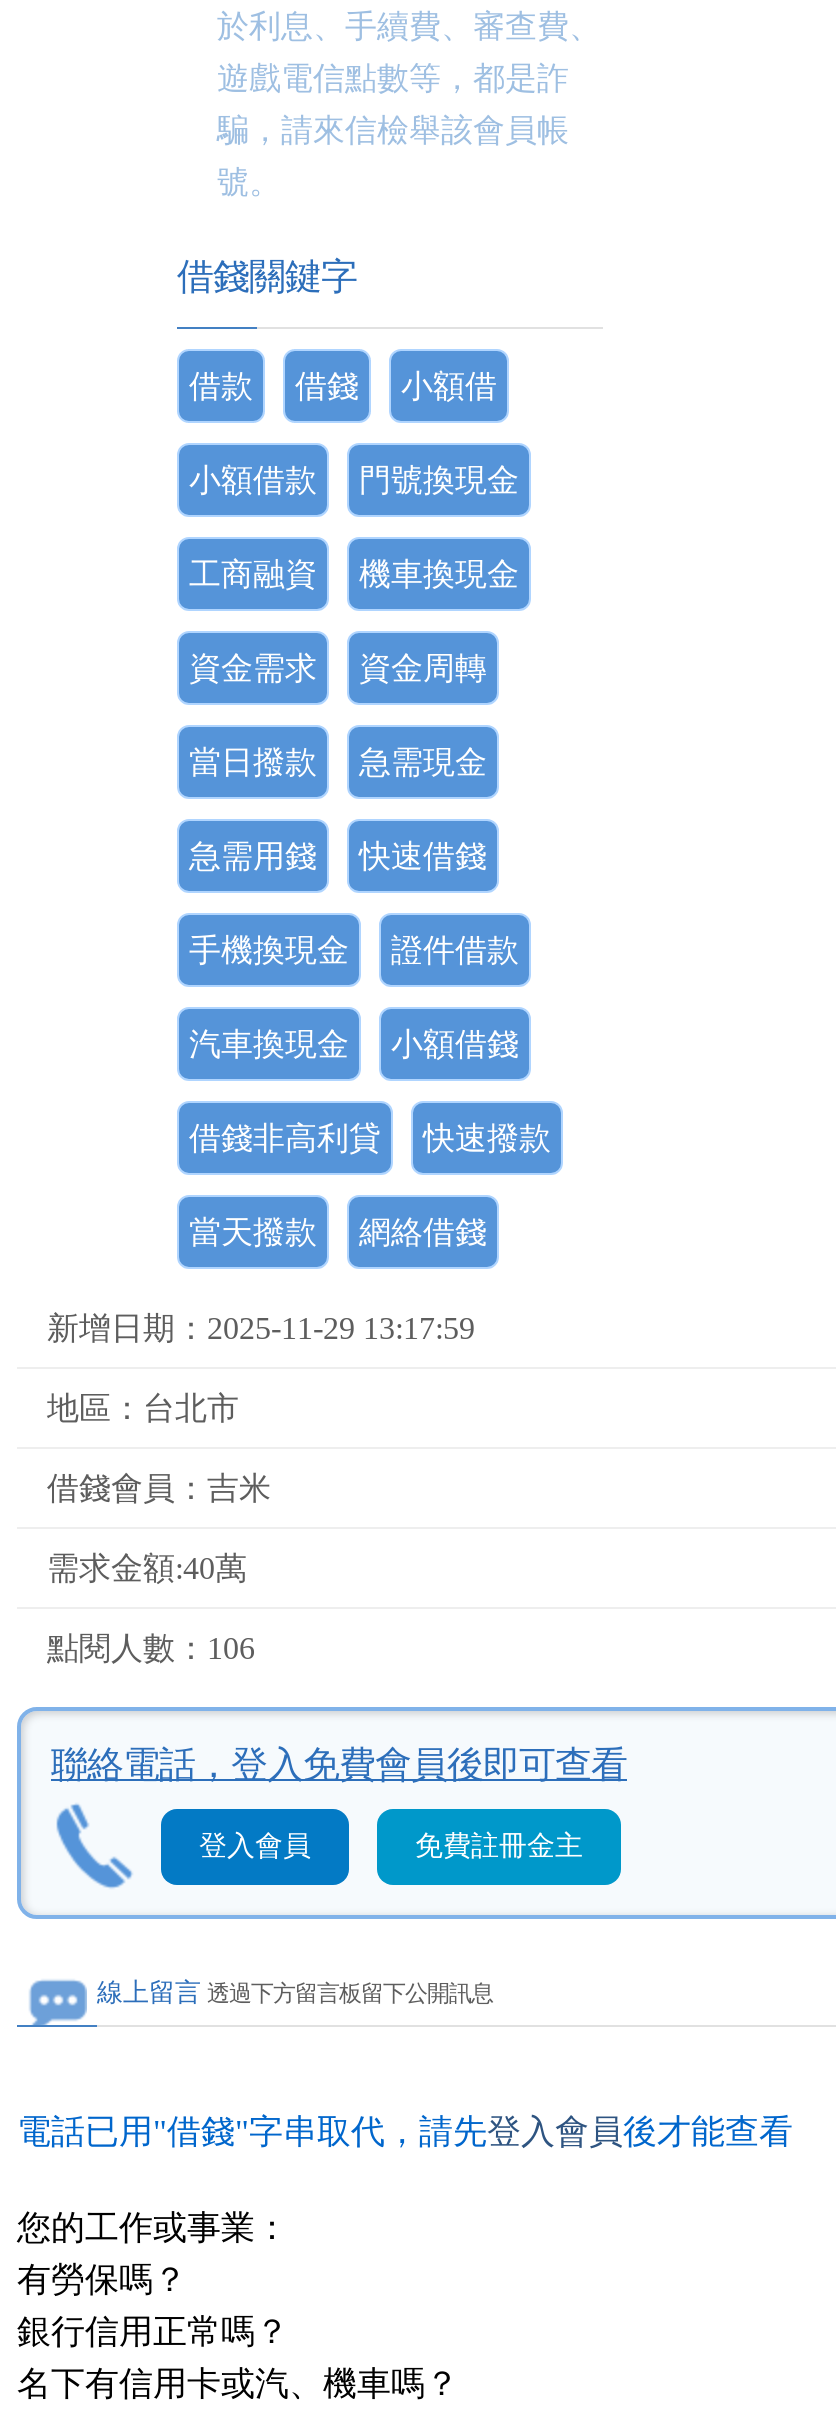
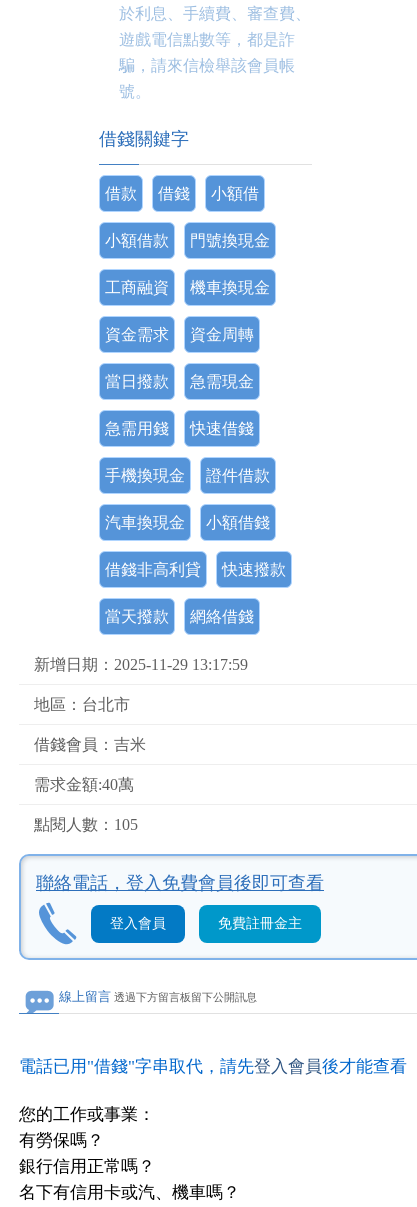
- 點閱人數：106
+ 點閱人數：105
